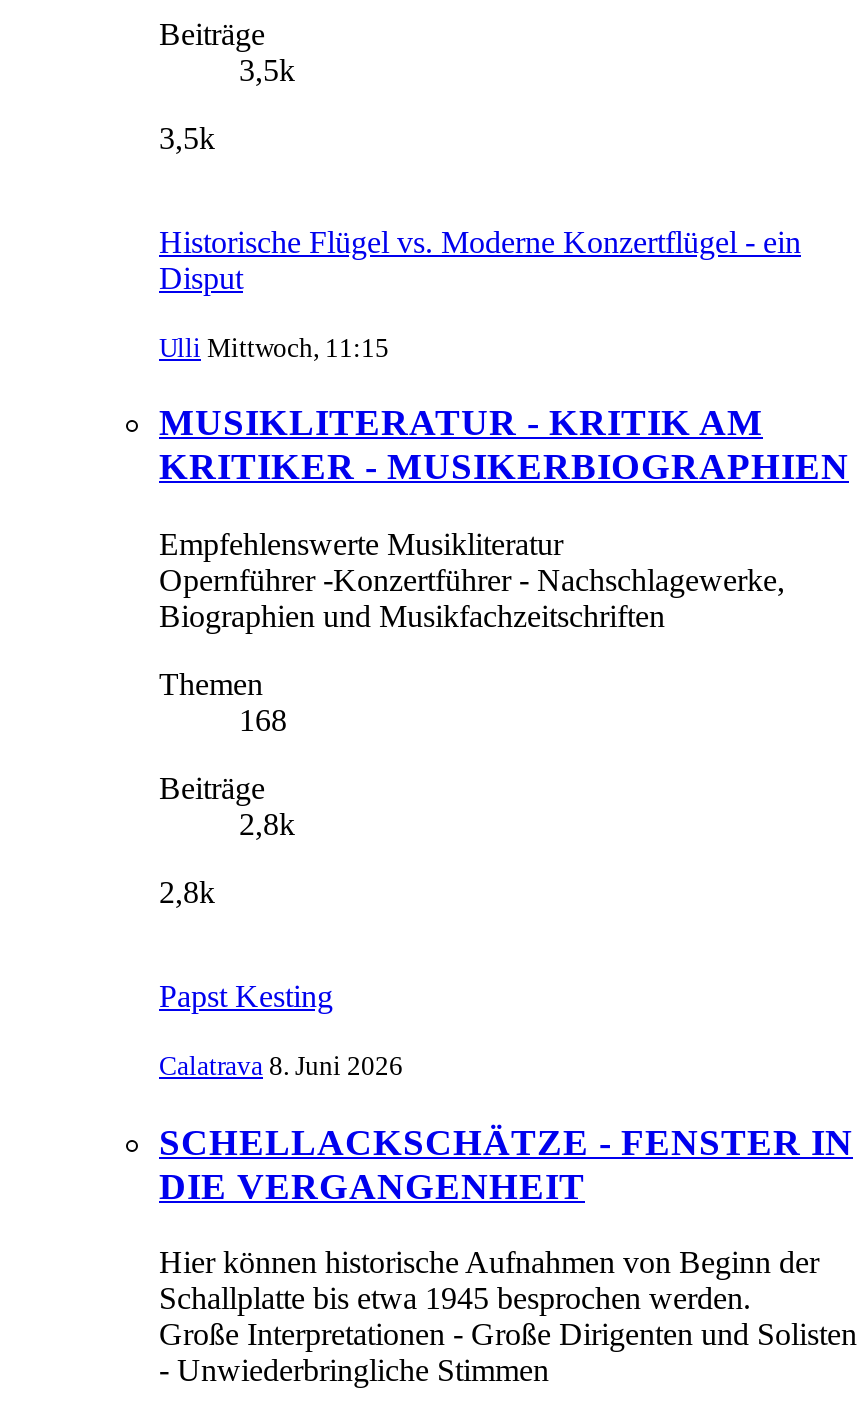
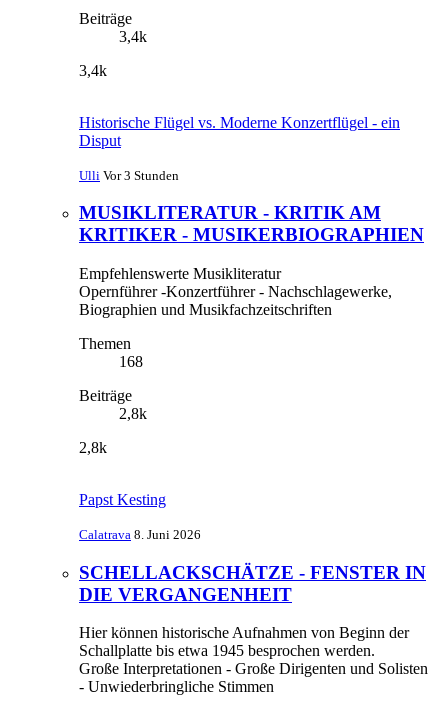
- 3,5k
+ 3,4k

- 3,5k
+ 3,4k

- Ulli Mittwoch, 11:15
+ Ulli Vor 3 Stunden
